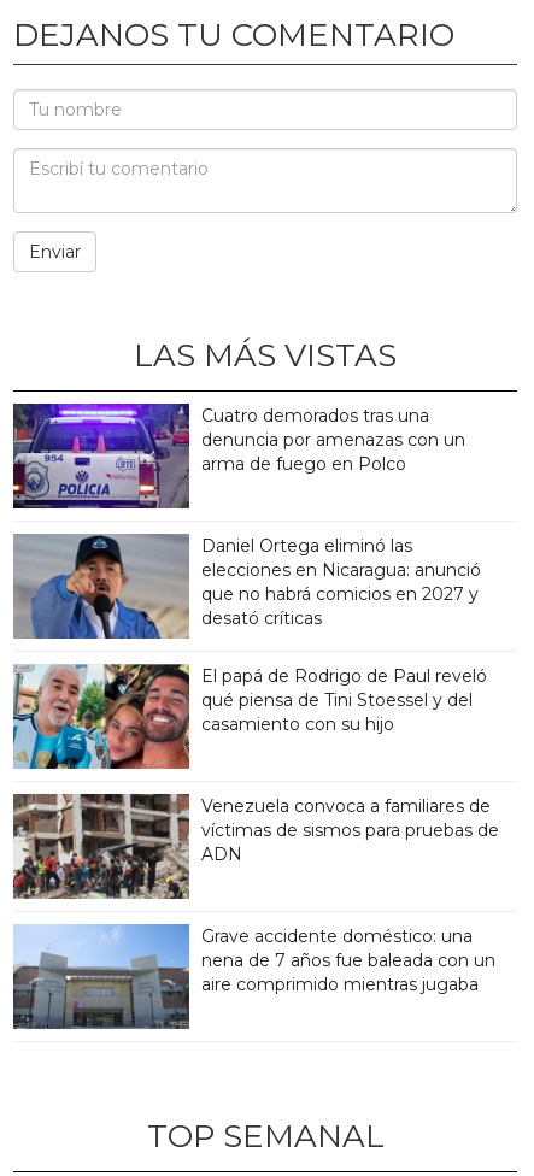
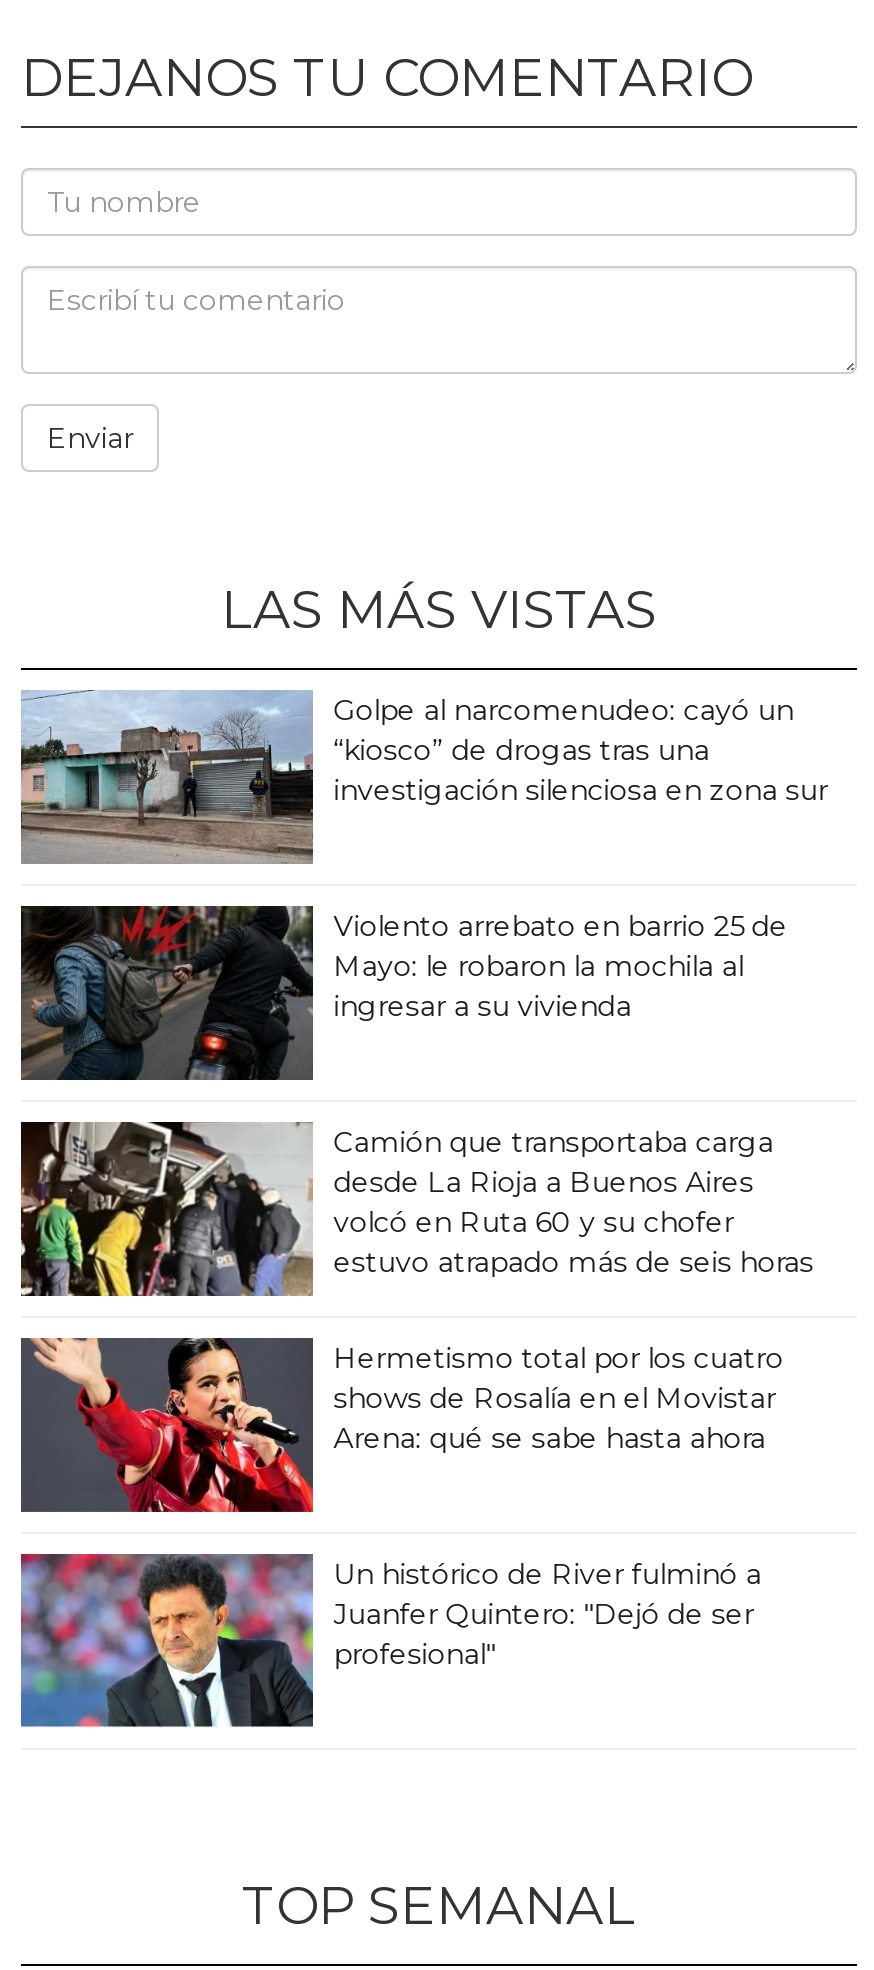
- [image]
- Cuatro demorados tras una
- denuncia por amenazas con un
- arma de fuego en Polco
+ [image]
+ Golpe al narcomenudeo: cayó un
+ “kiosco” de drogas tras una
+ investigación silenciosa en zona sur

- [image]
- Daniel Ortega eliminó las
- elecciones en Nicaragua: anunció
- que no habrá comicios en 2027 y
- desató críticas
+ [image]
+ Violento arrebato en barrio 25 de
+ Mayo: le robaron la mochila al
+ ingresar a su vivienda

- [image]
- El papá de Rodrigo de Paul reveló
- qué piensa de Tini Stoessel y del
- casamiento con su hijo
+ [image]
+ Camión que transportaba carga
+ desde La Rioja a Buenos Aires
+ volcó en Ruta 60 y su chofer
+ estuvo atrapado más de seis horas

- [image]
- Venezuela convoca a familiares de
- víctimas de sismos para pruebas de
- ADN
+ [image]
+ Hermetismo total por los cuatro
+ shows de Rosalía en el Movistar
+ Arena: qué se sabe hasta ahora

- [image]
- Grave accidente doméstico: una
- nena de 7 años fue baleada con un
- aire comprimido mientras jugaba
+ [image]
+ Un histórico de River fulminó a
+ Juanfer Quintero: "Dejó de ser
+ profesional"
